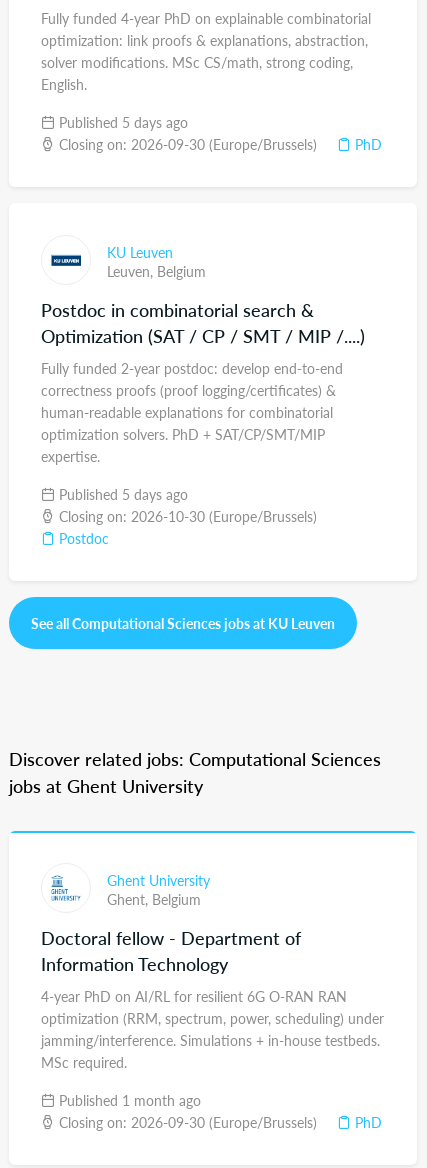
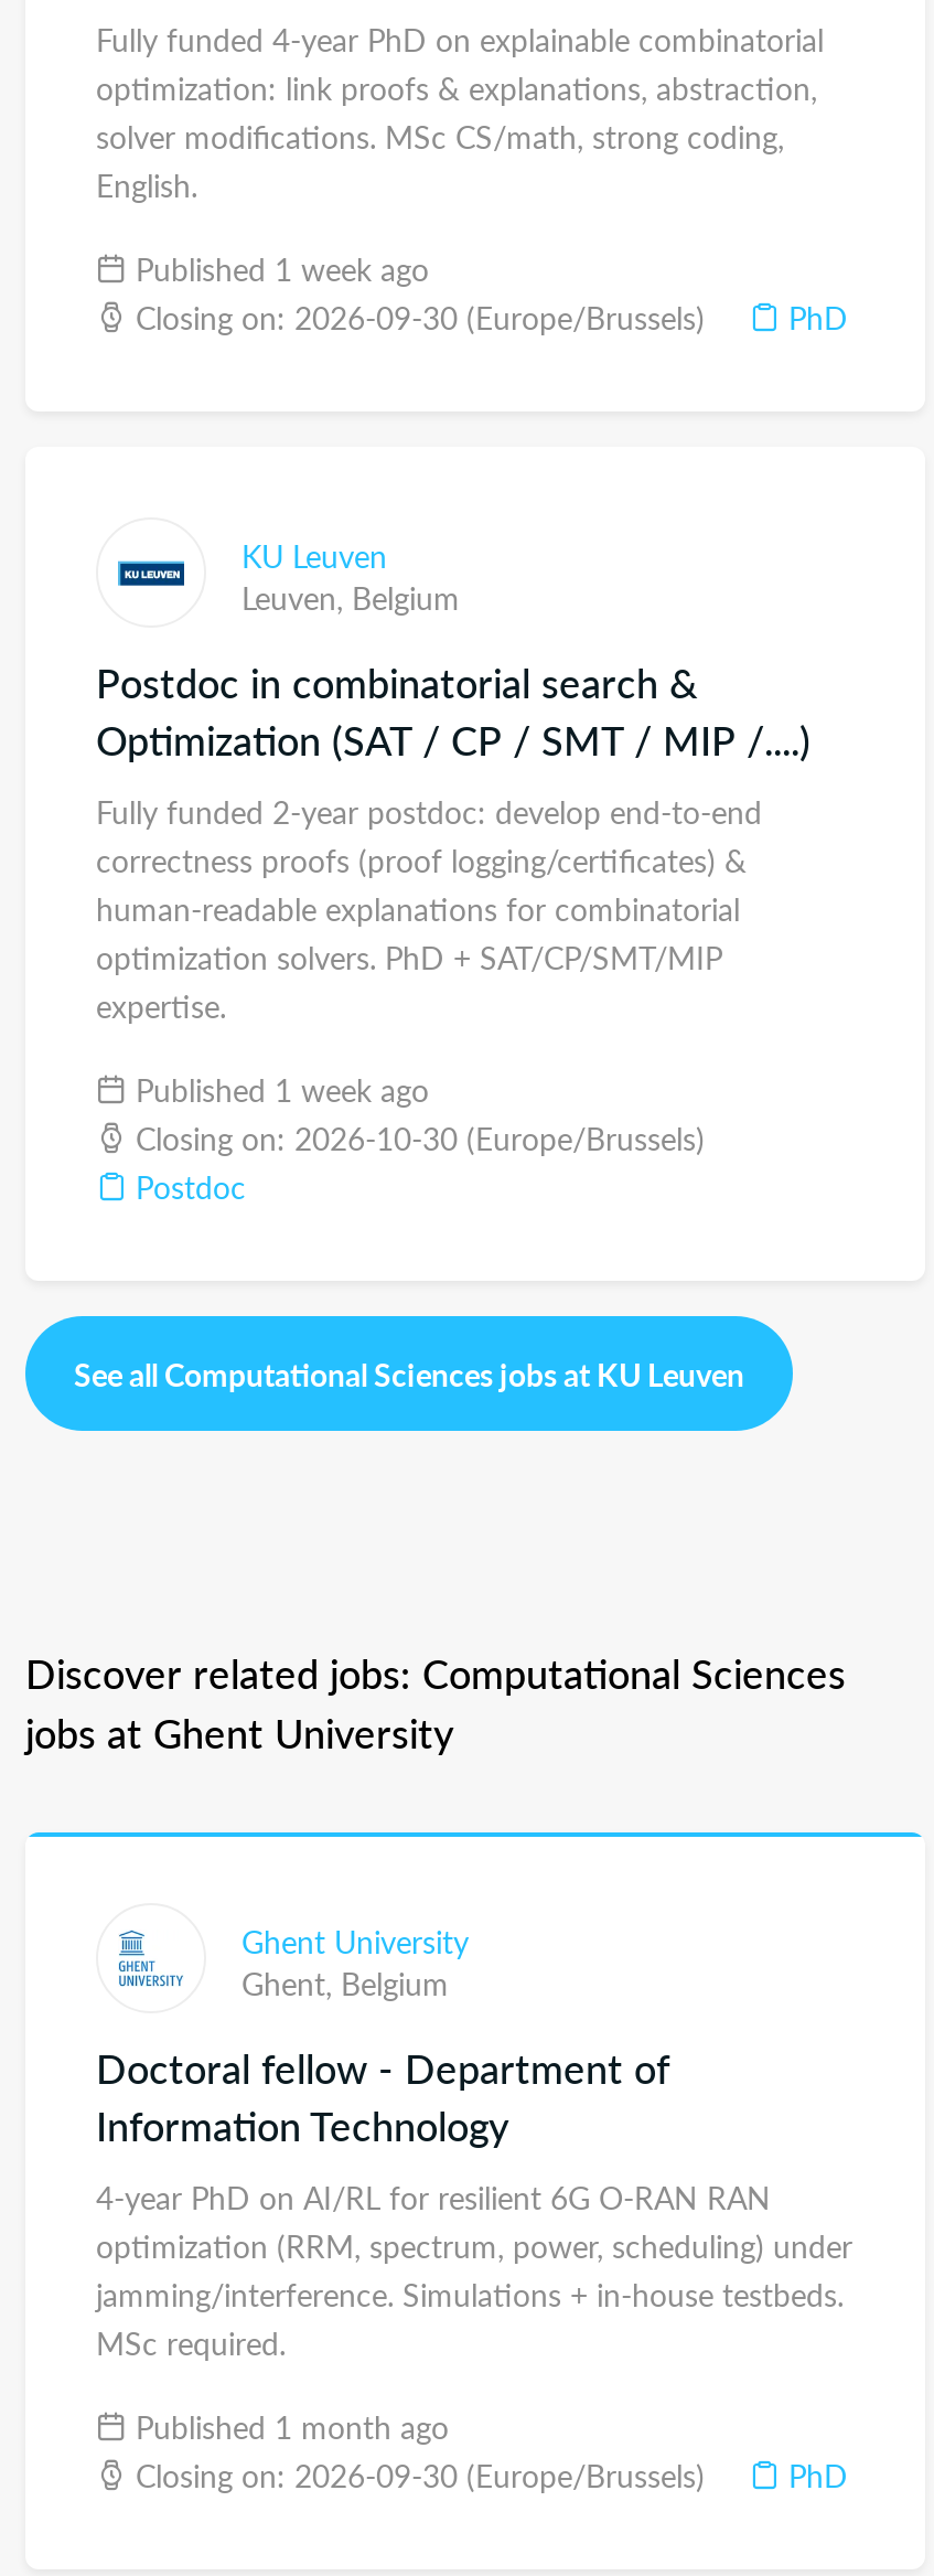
- Published 5 days ago
+ Published 1 week ago

- Published 5 days ago
+ Published 1 week ago
